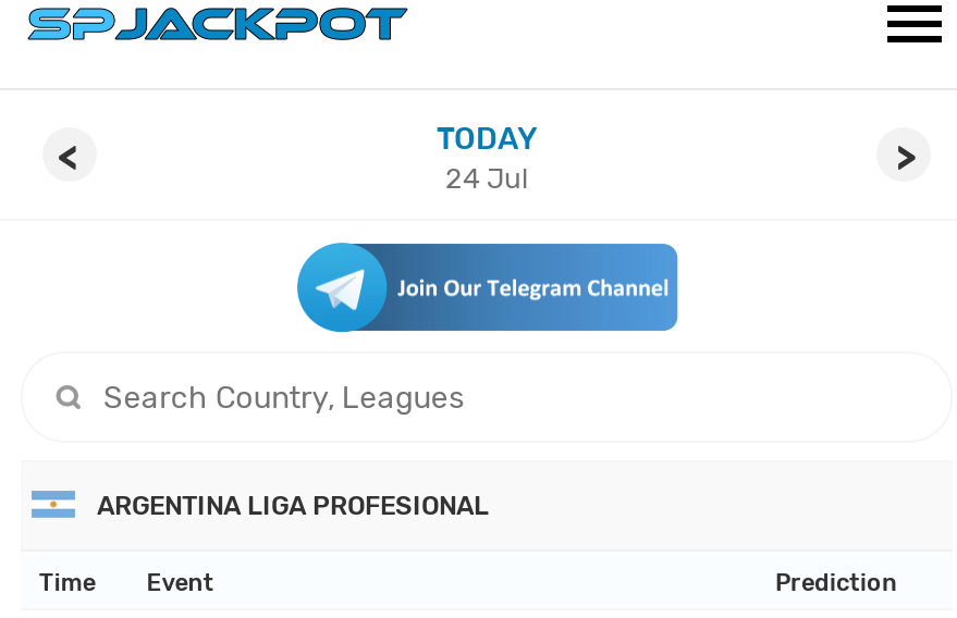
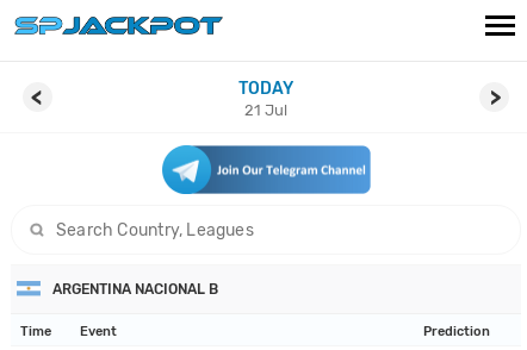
- 24 Jul
+ 21 Jul

- ARGENTINA LIGA PROFESIONAL
+ ARGENTINA NACIONAL B
